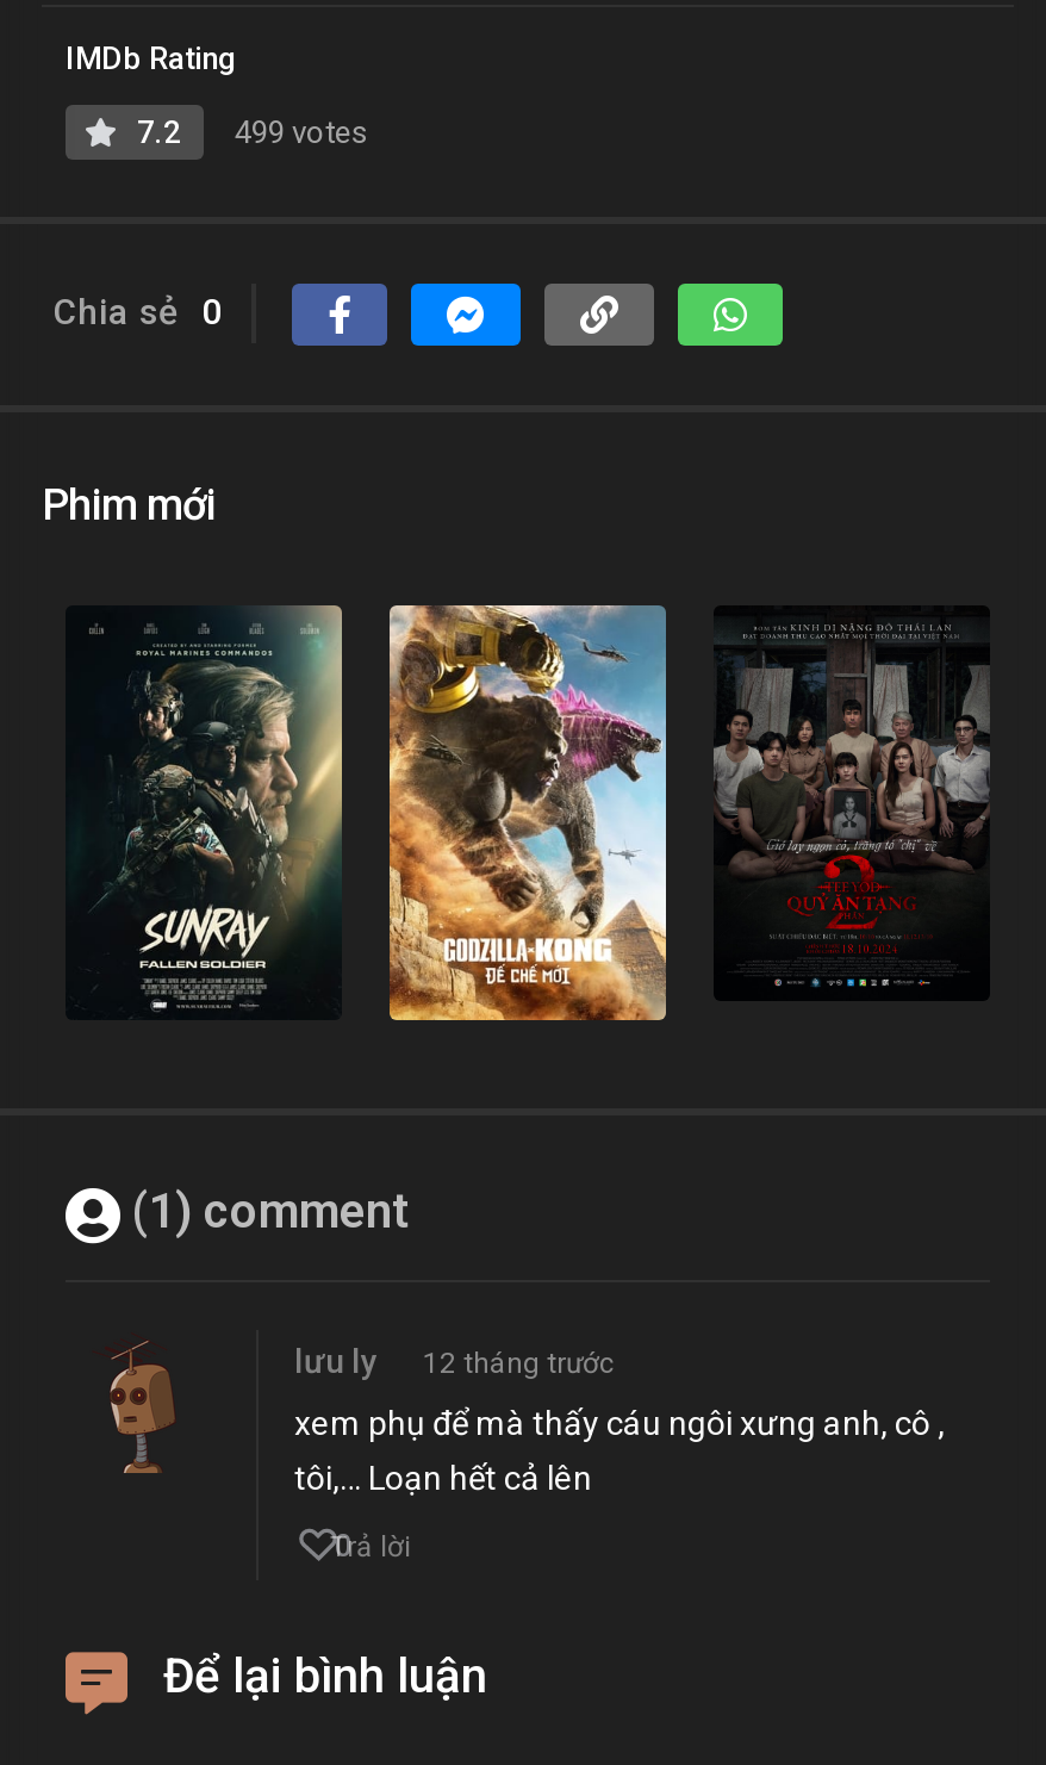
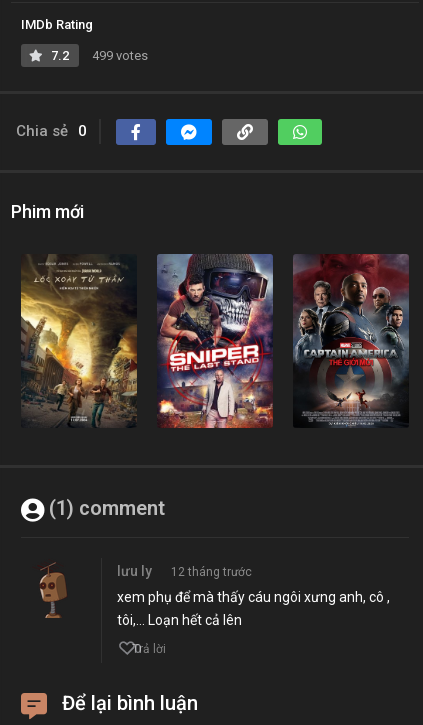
- [image]
+ [image]

- [image]
+ [image]

- [image]
+ [image]
